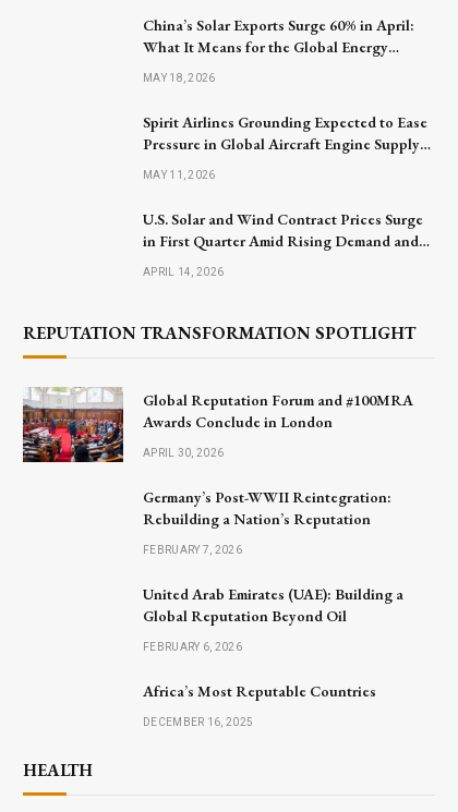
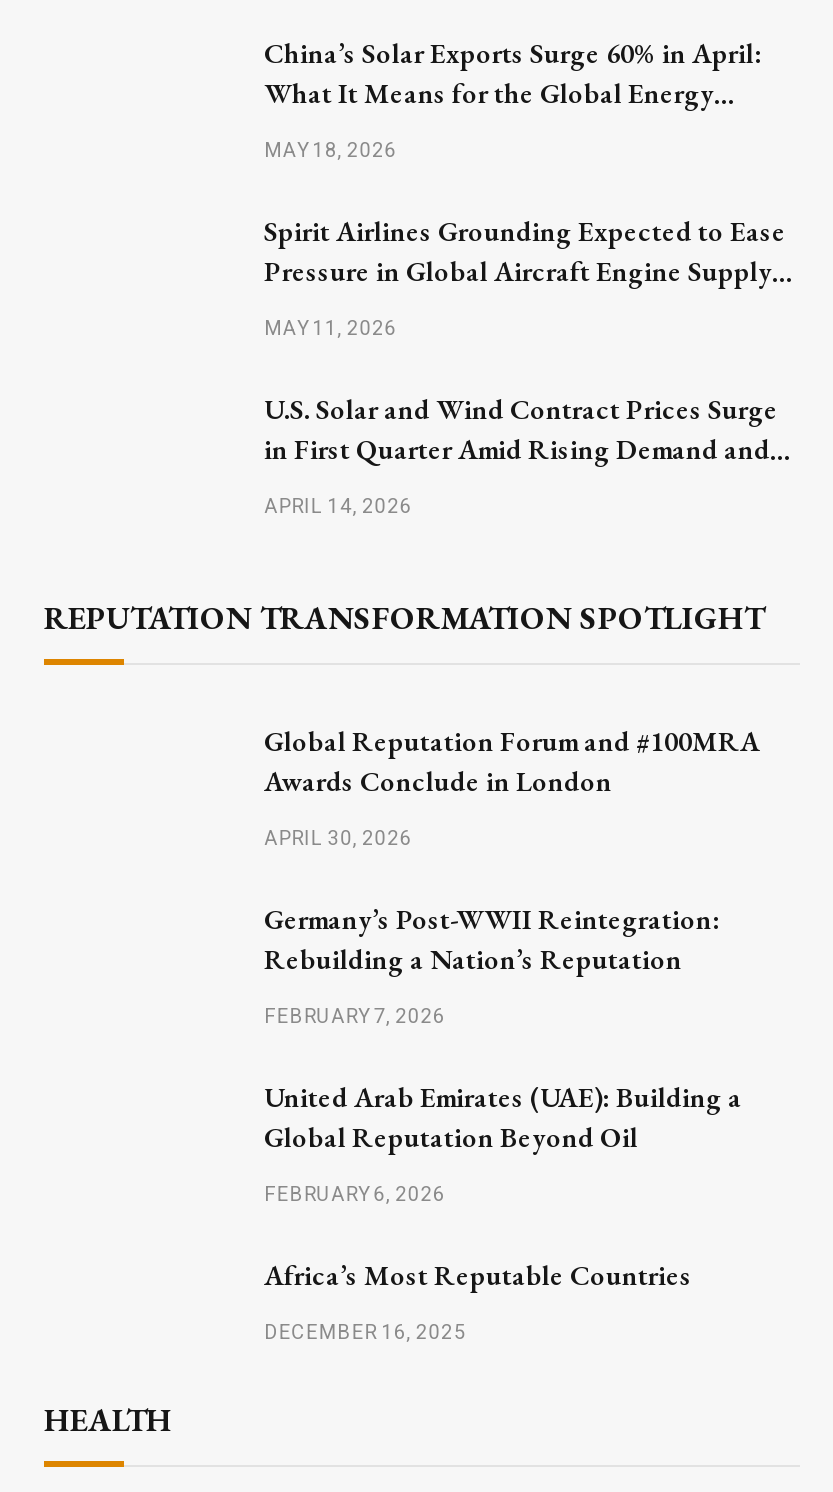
- [image]
